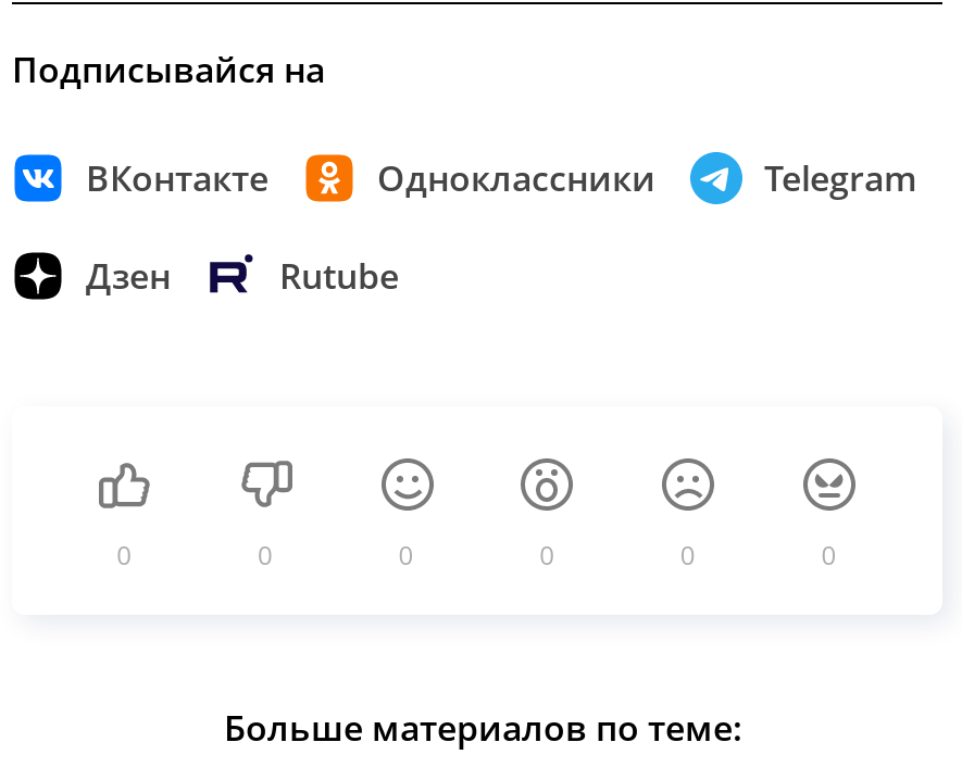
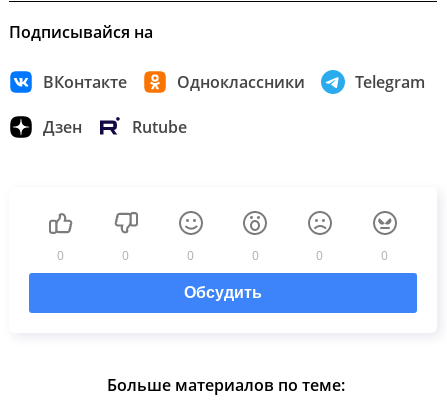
+ Обсудить
